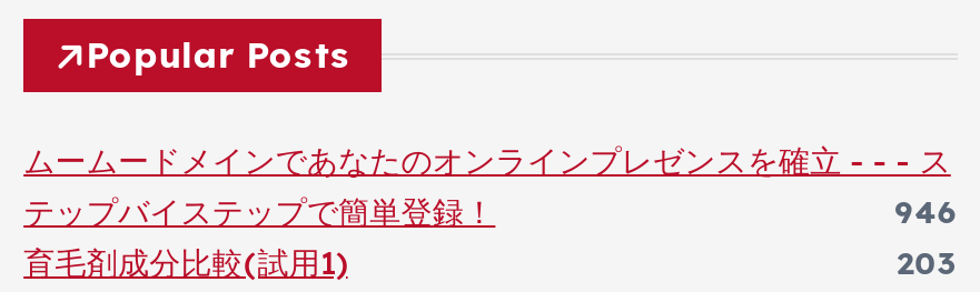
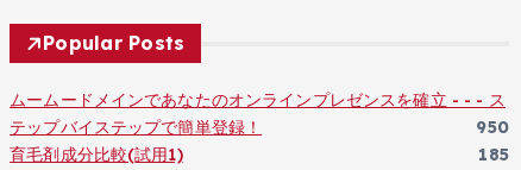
- 946
+ 950

- 203
+ 185
